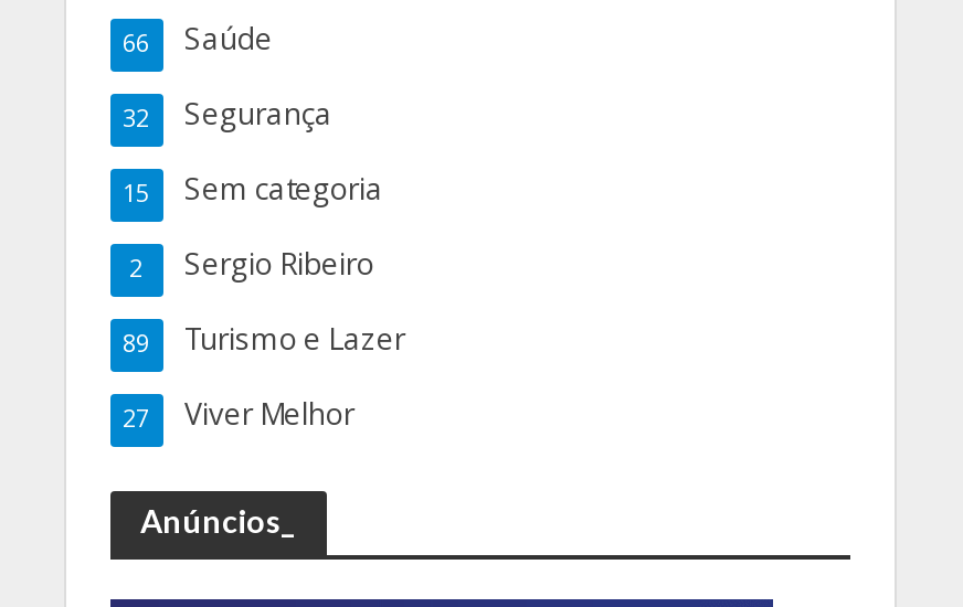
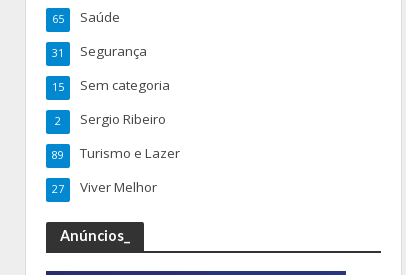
- 66 Saúde
+ 65 Saúde

- 32 Segurança
+ 31 Segurança
